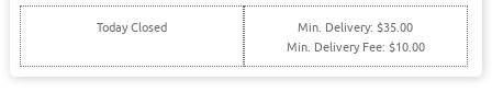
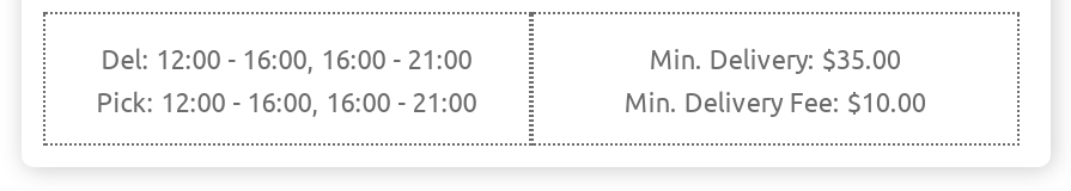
- Today Closed
+ Del: 12:00 - 16:00, 16:00 - 21:00
+ Pick: 12:00 - 16:00, 16:00 - 21:00
